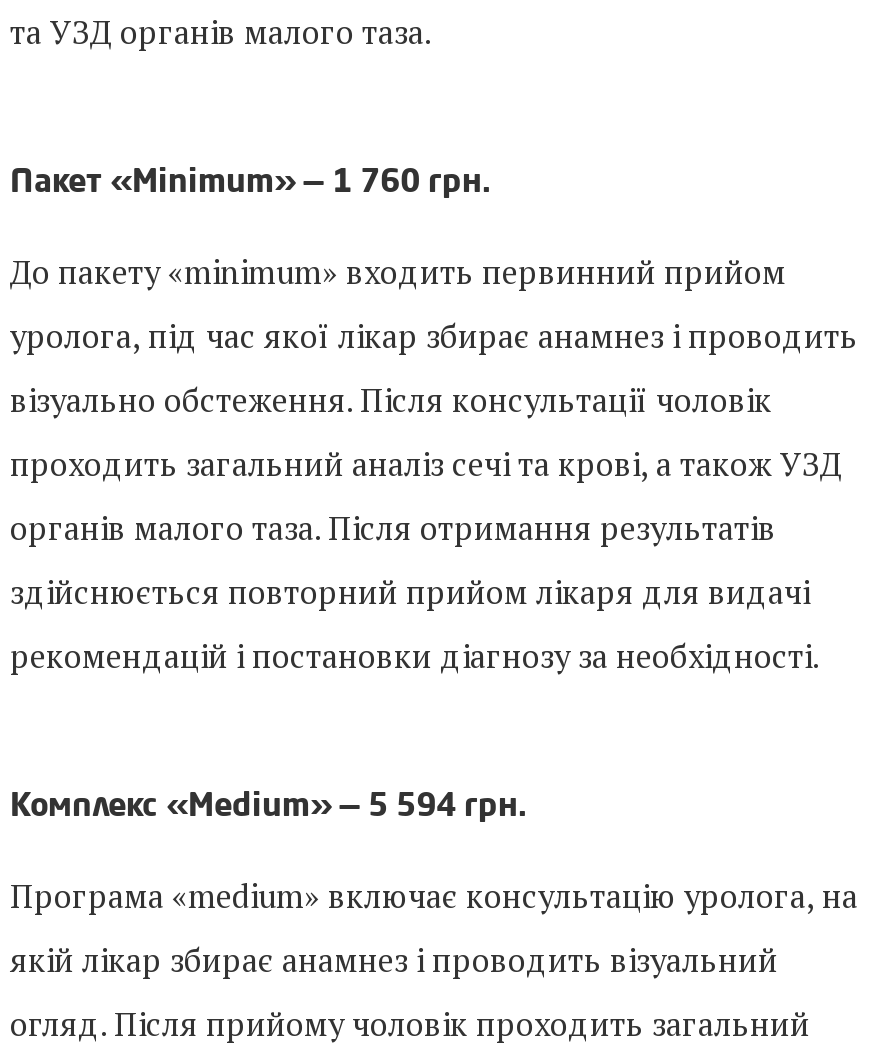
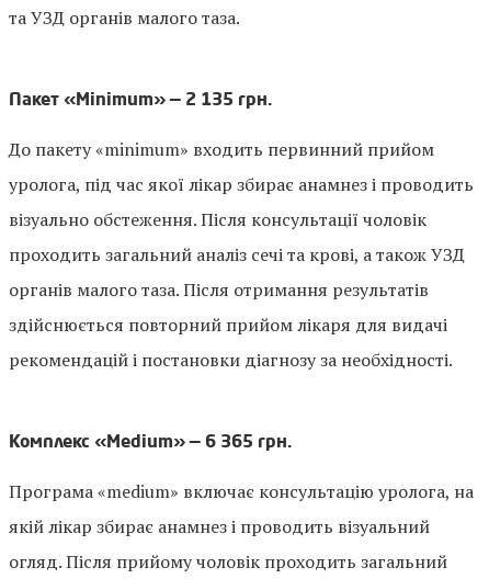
- Пакет «Minimum» — 1 760 грн.
+ Пакет «Minimum» — 2 135 грн.

- Комплекс «Medium» — 5 594 грн.
+ Комплекс «Medium» — 6 365 грн.
